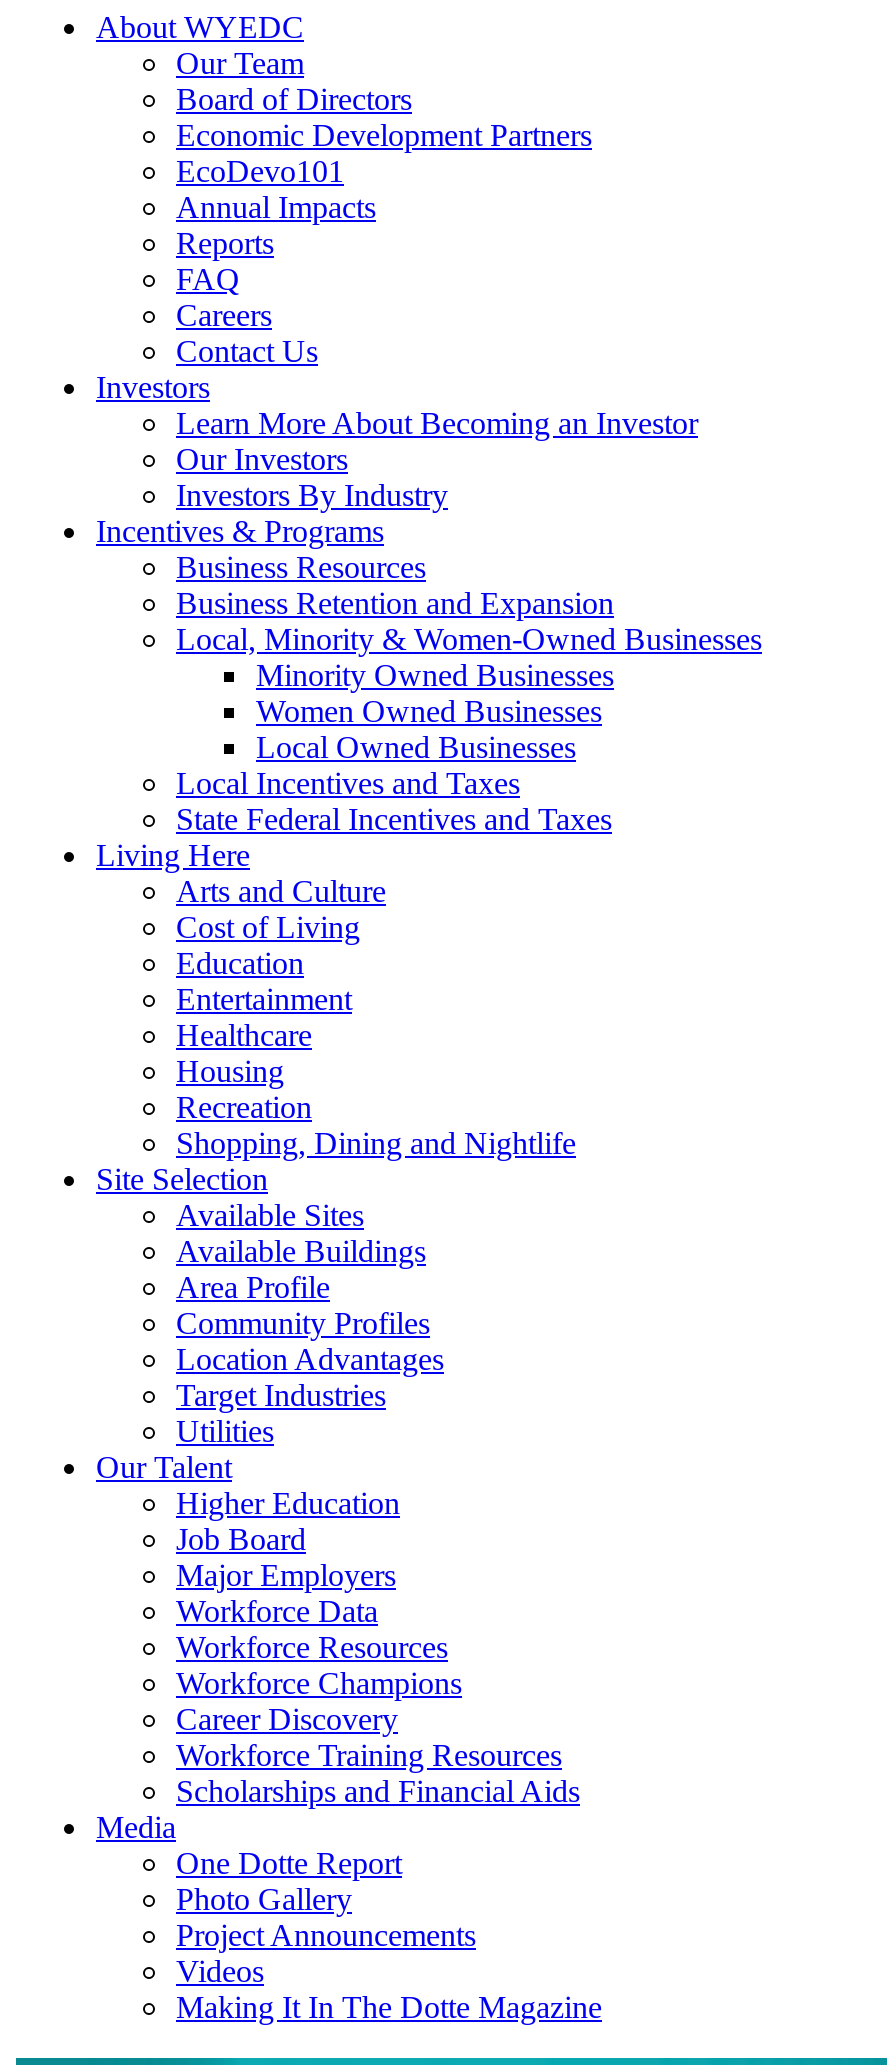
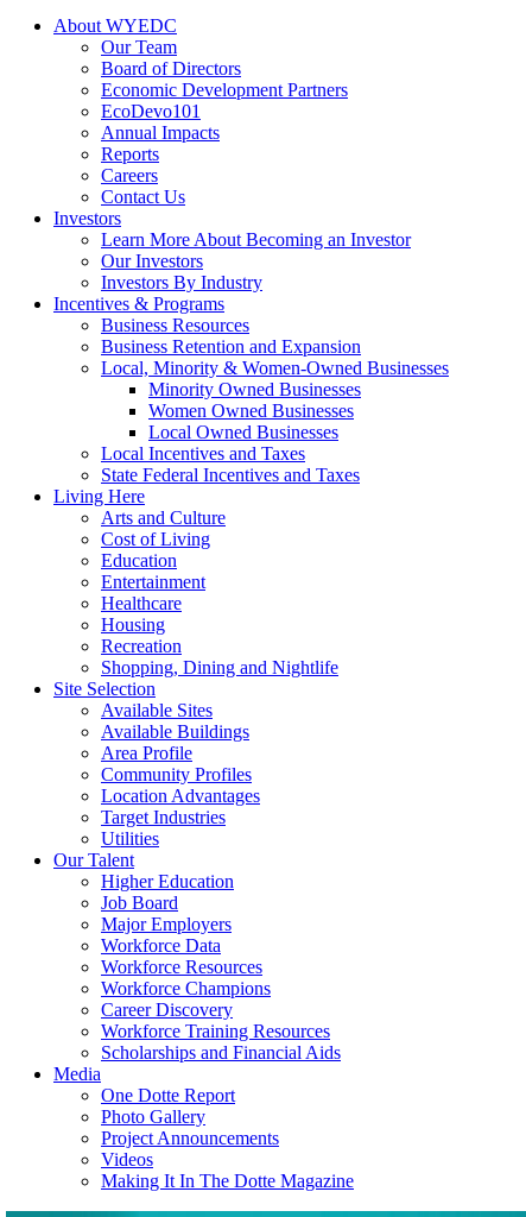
- FAQ
